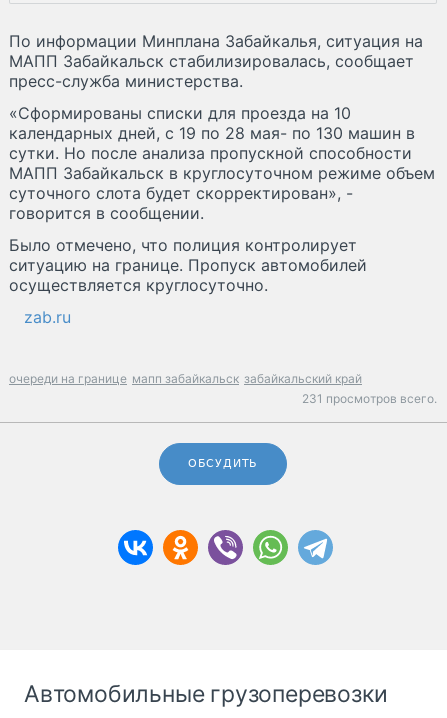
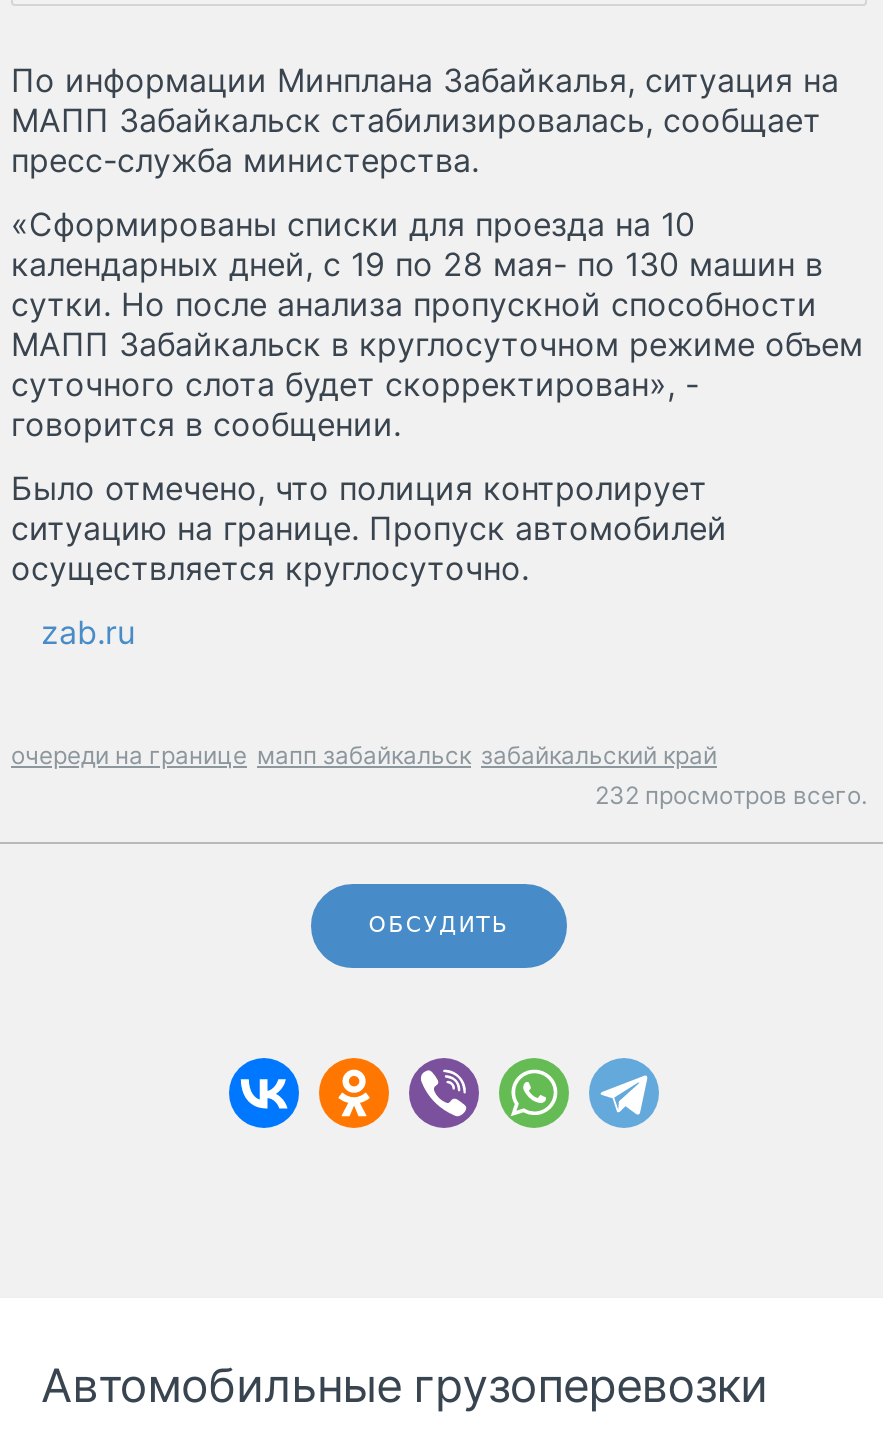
- 231 просмотров всего.
+ 232 просмотров всего.
